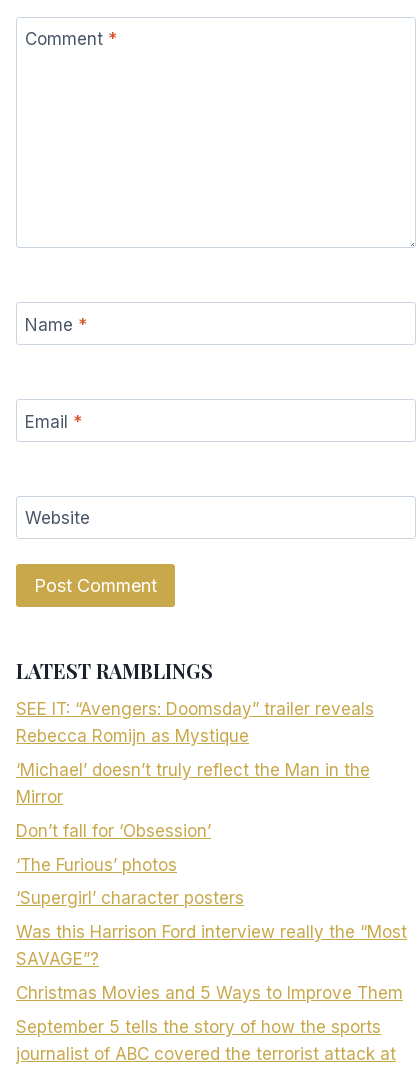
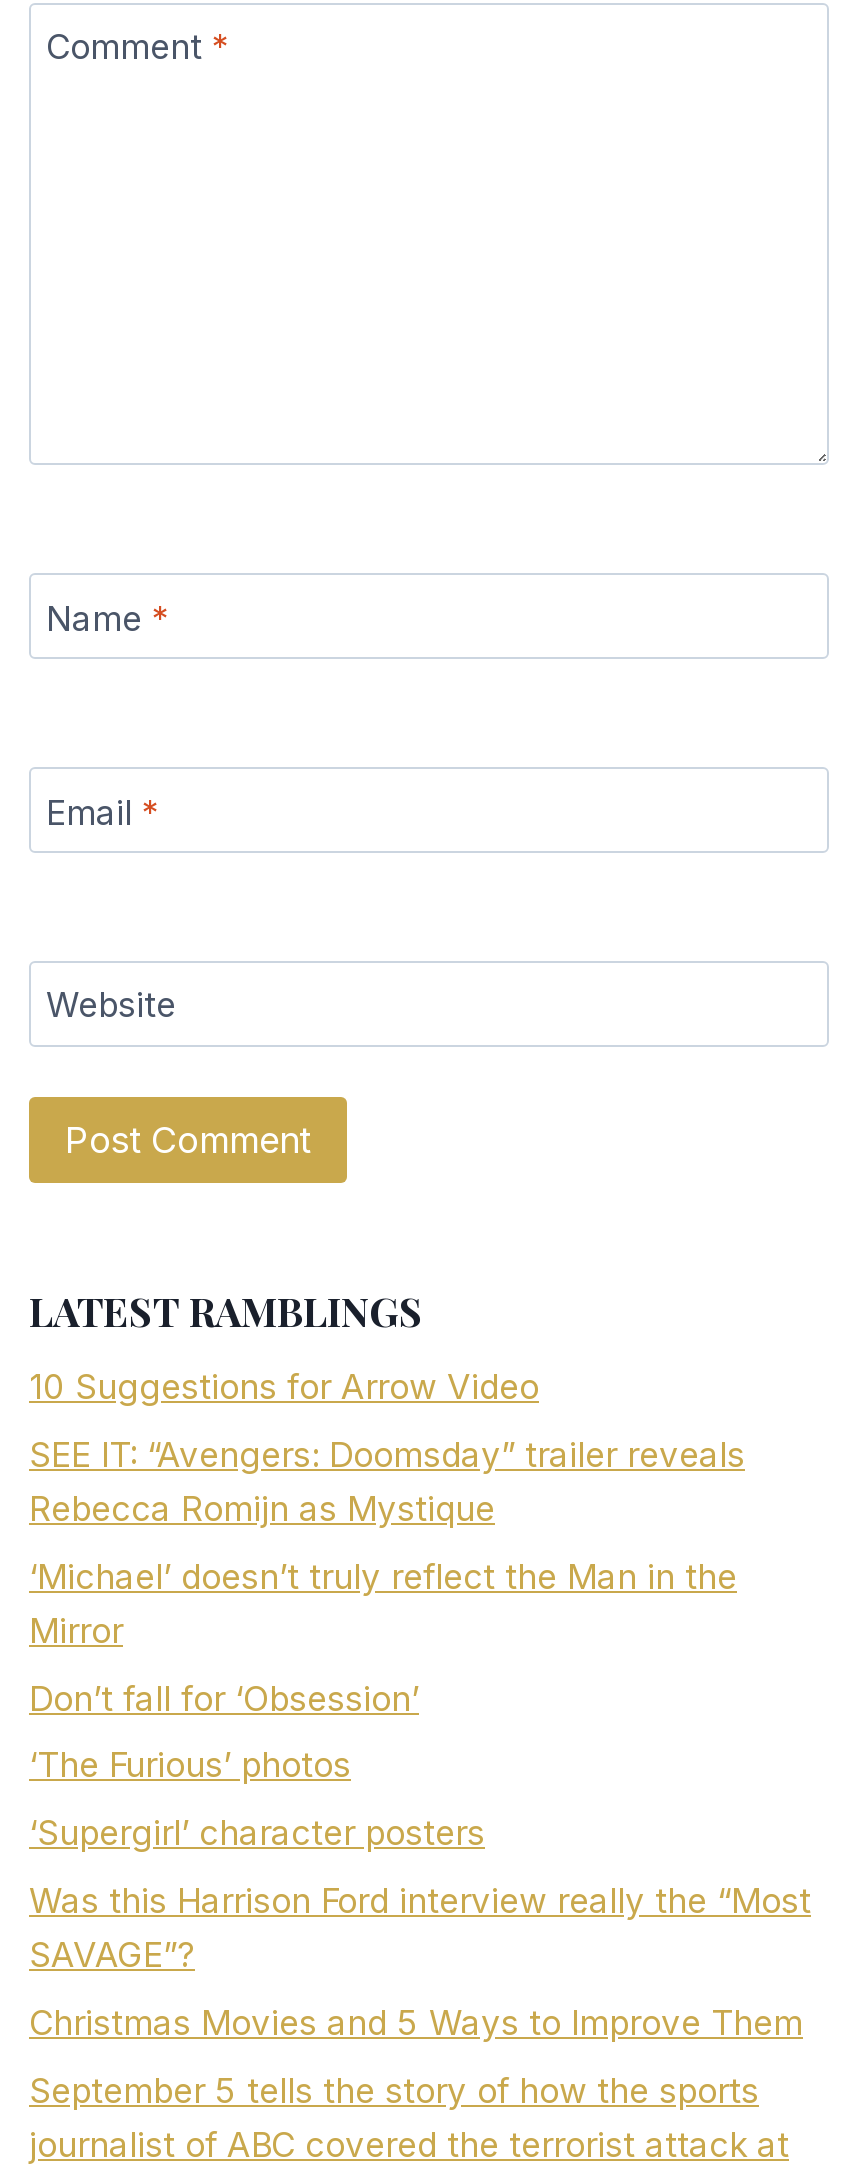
+ 10 Suggestions for Arrow Video
